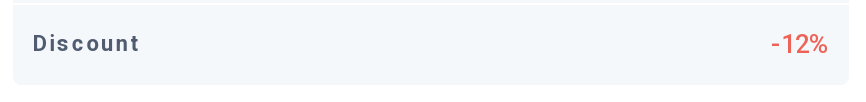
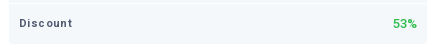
- -12%
+ 53%
